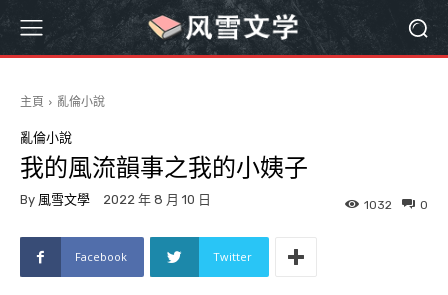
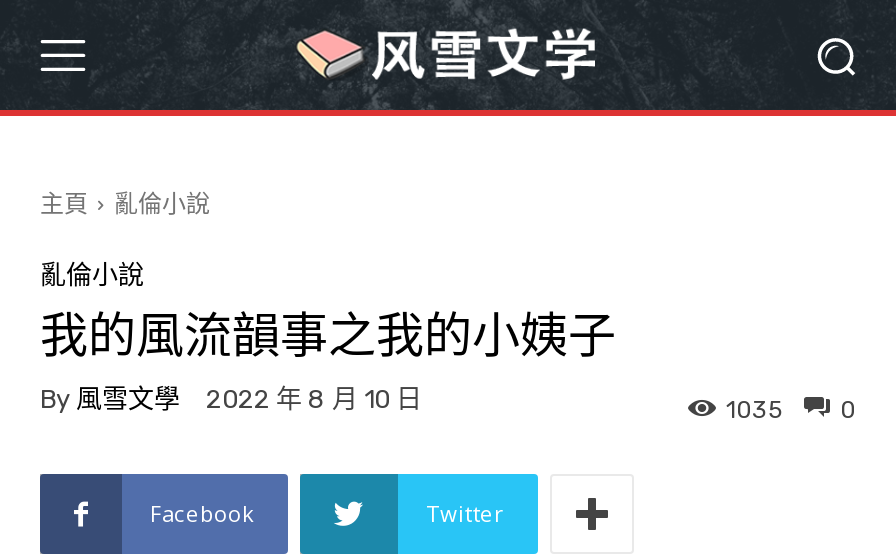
- 1032 0
+ 1035 0
